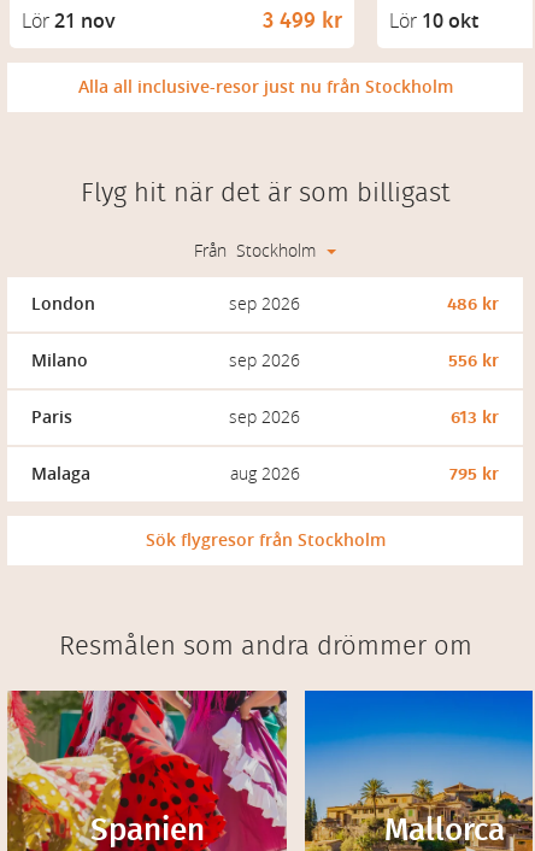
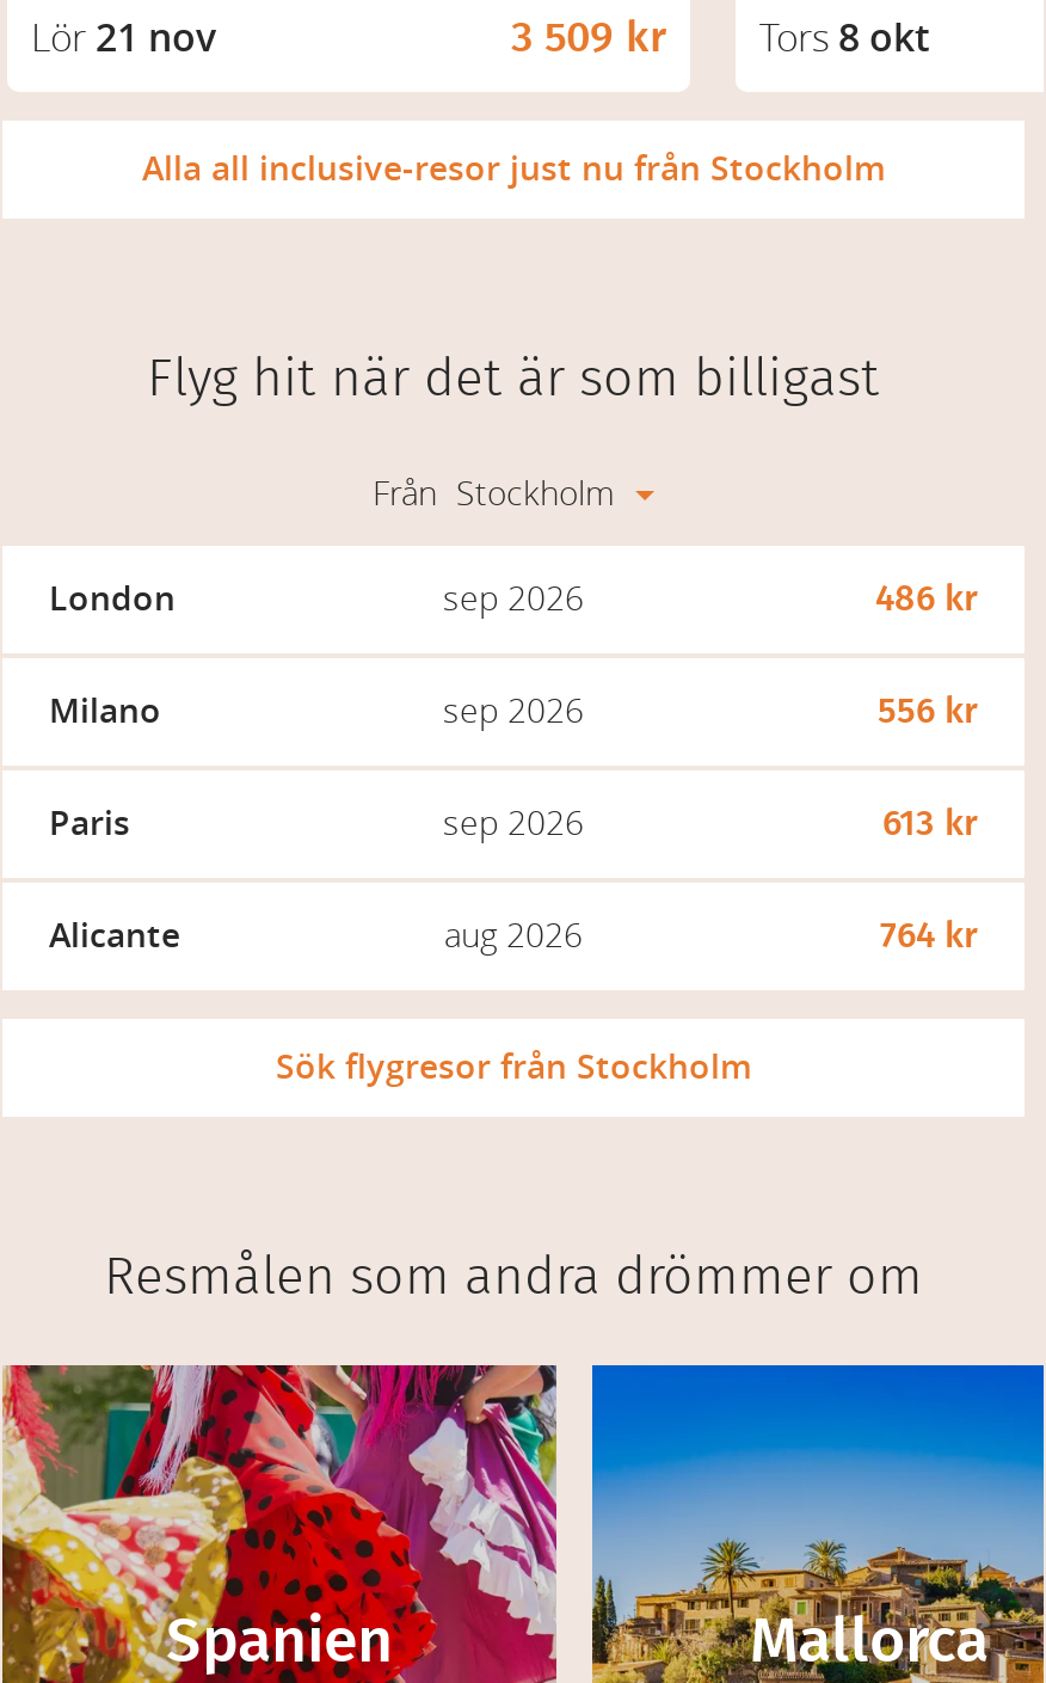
- 3 499 kr
+ 3 509 kr

- Lör 10 okt
+ Tors 8 okt

- Malaga
+ Alicante

- 795 kr
+ 764 kr
